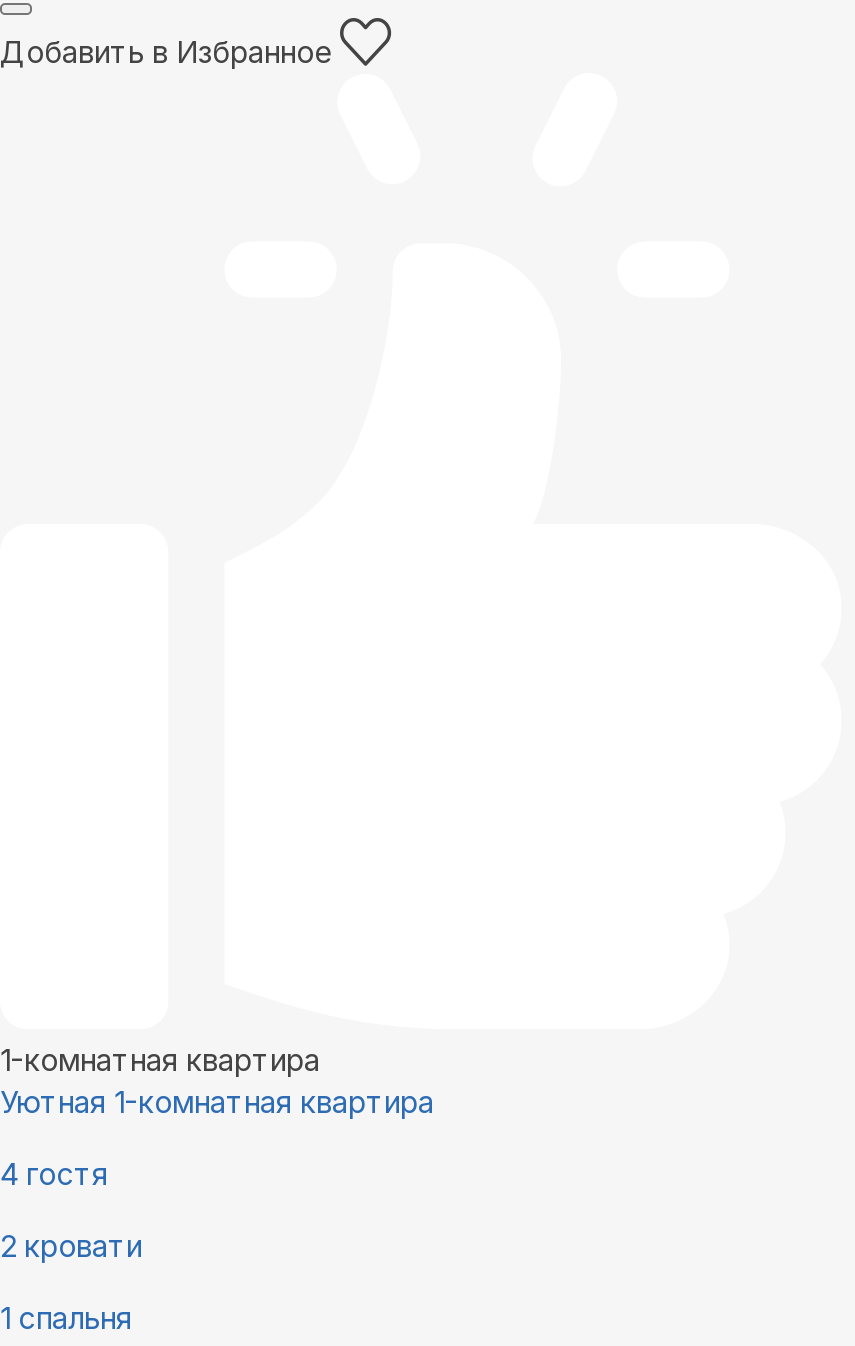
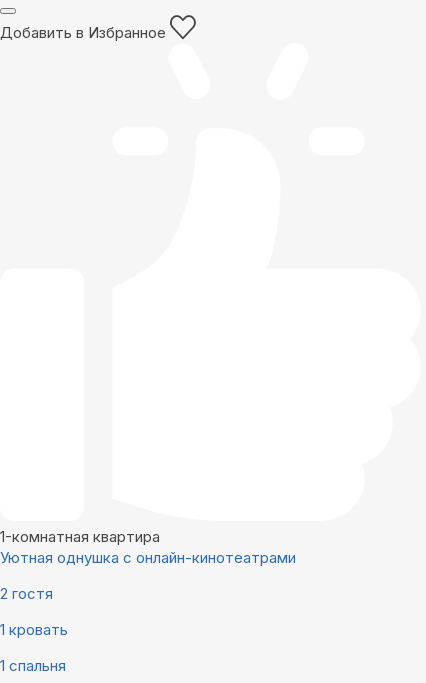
- Уютная 1-комнатная квартира
+ Уютная однушка с онлайн-кинотеатрами

- 4 гостя
+ 2 гостя

- 2 кровати
+ 1 кровать
